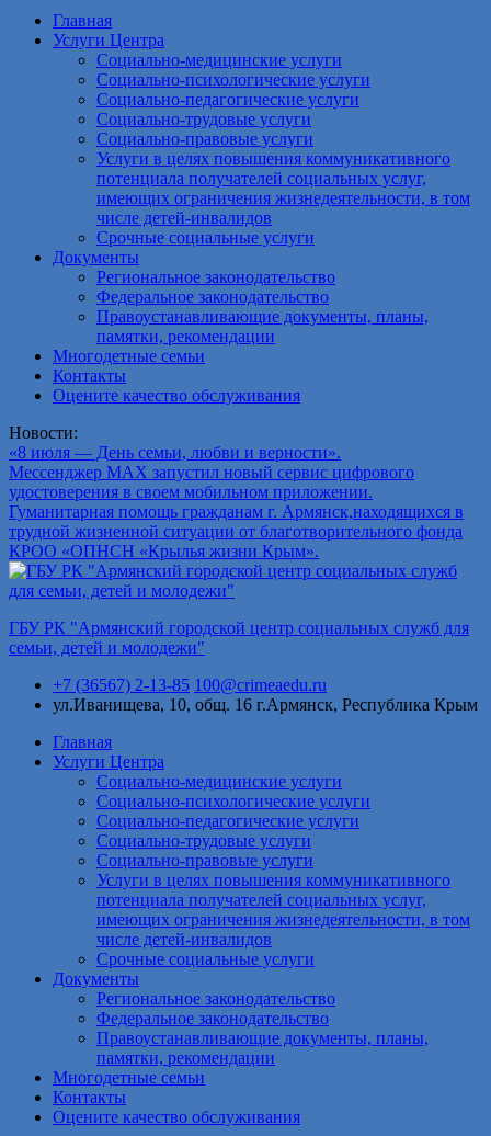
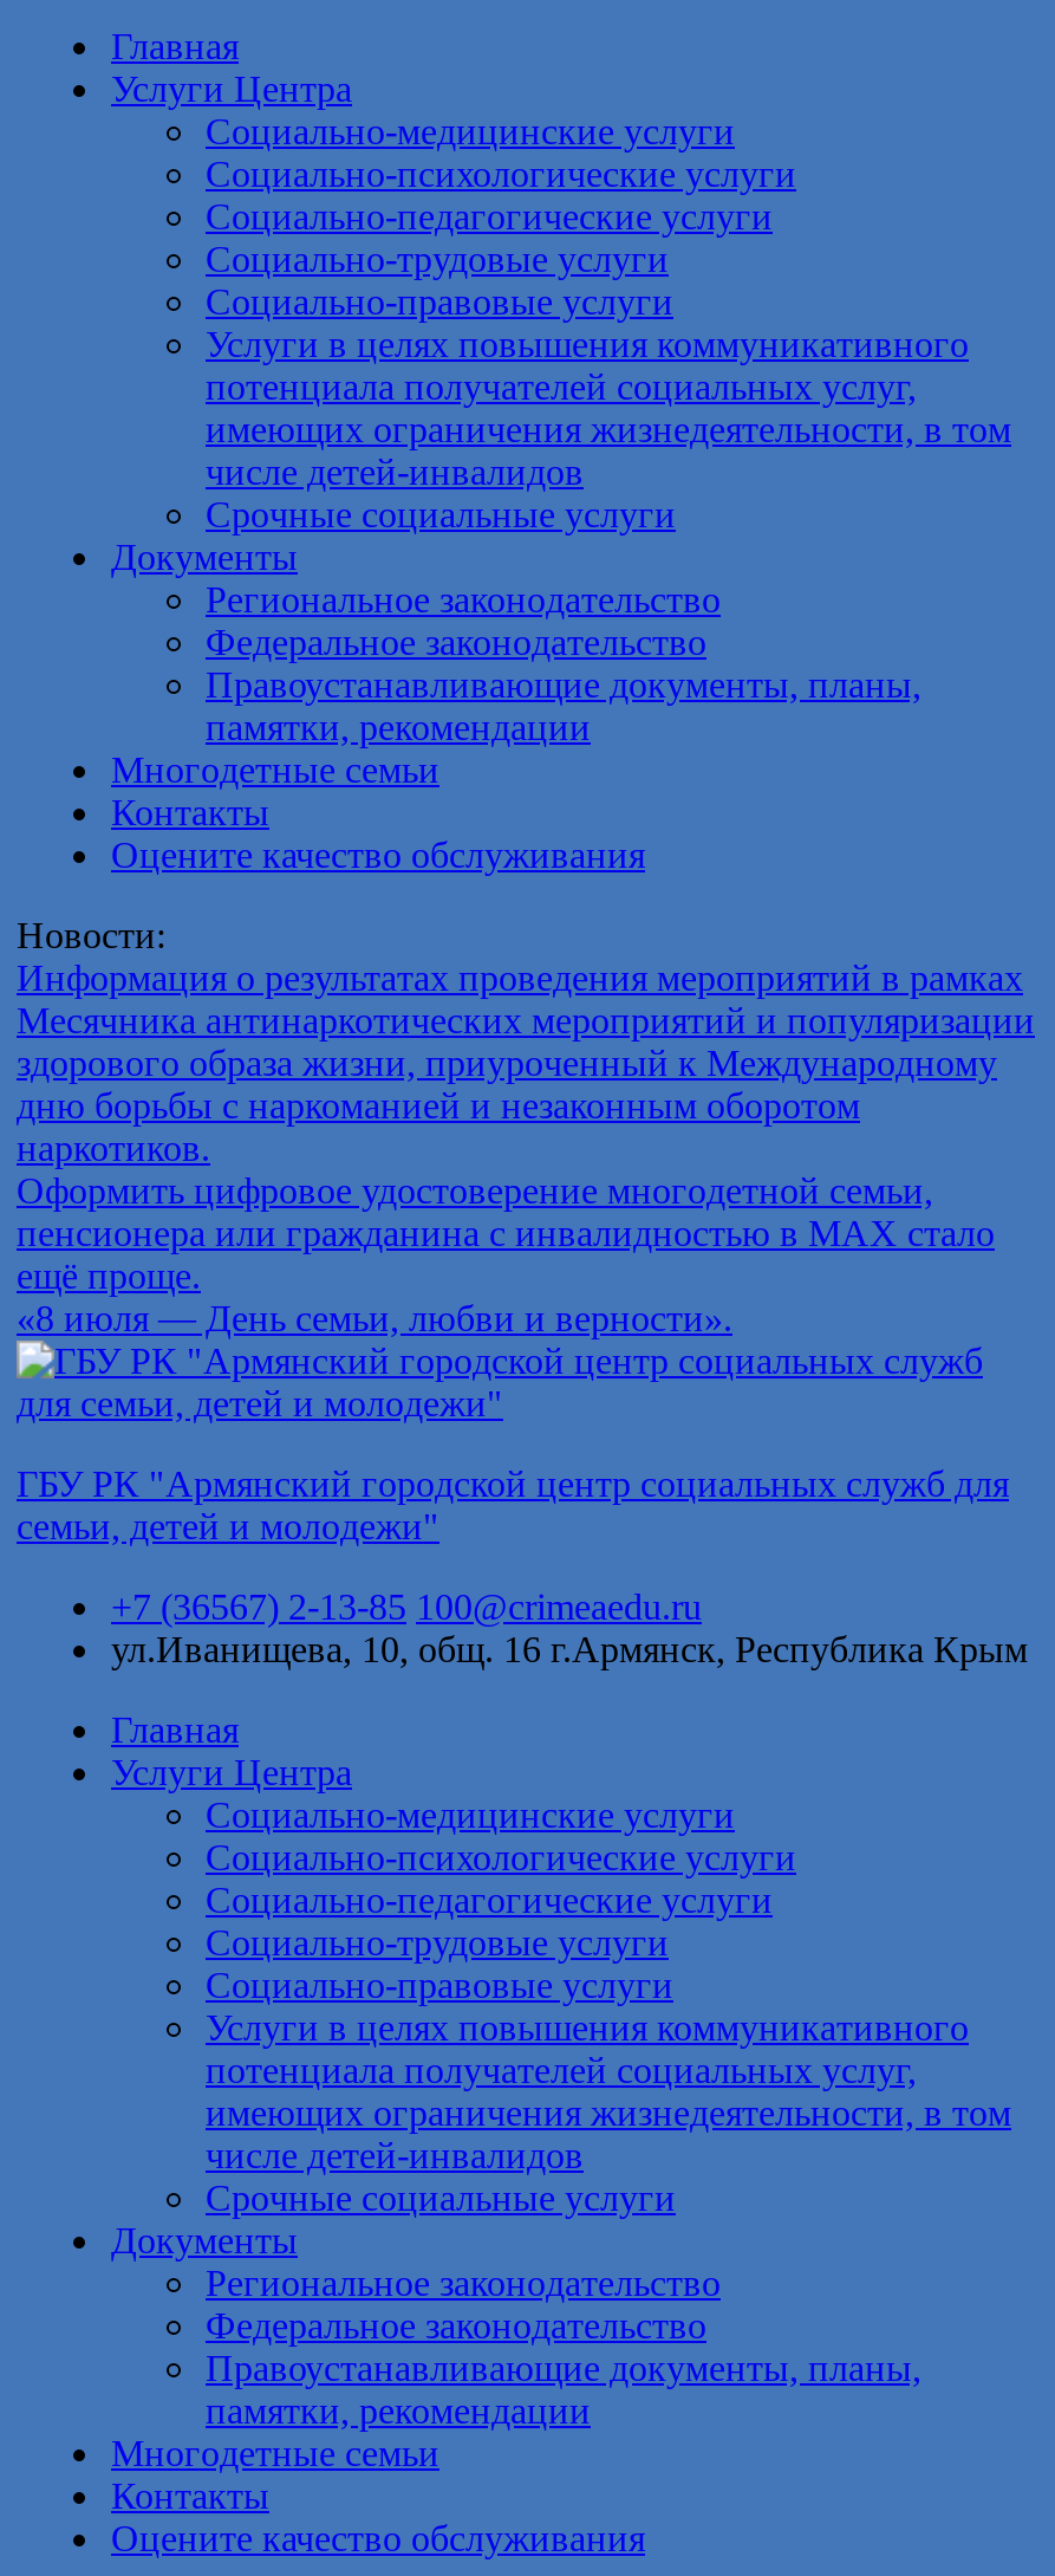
+ Информация о результатах проведения мероприятий в рамках
+ Месячника антинаркотических мероприятий и популяризации
+ здорового образа жизни, приуроченный к Международному
+ дню борьбы с наркоманией и незаконным оборотом
+ наркотиков.
+ Оформить цифровое удостоверение многодетной семьи,
+ пенсионера или гражданина с инвалидностью в MAX стало
+ ещё проще.

moved down: «8 июля — День семьи, любви и верности».

- Мессенджер МАХ запустил новый сервис цифрового
- удостоверения в своем мобильном приложении.
- Гуманитарная помощь гражданам г. Армянск,находящихся в
- трудной жизненной ситуации от благотворительного фонда
- КРОО «ОПНСН «Крылья жизни Крым».
